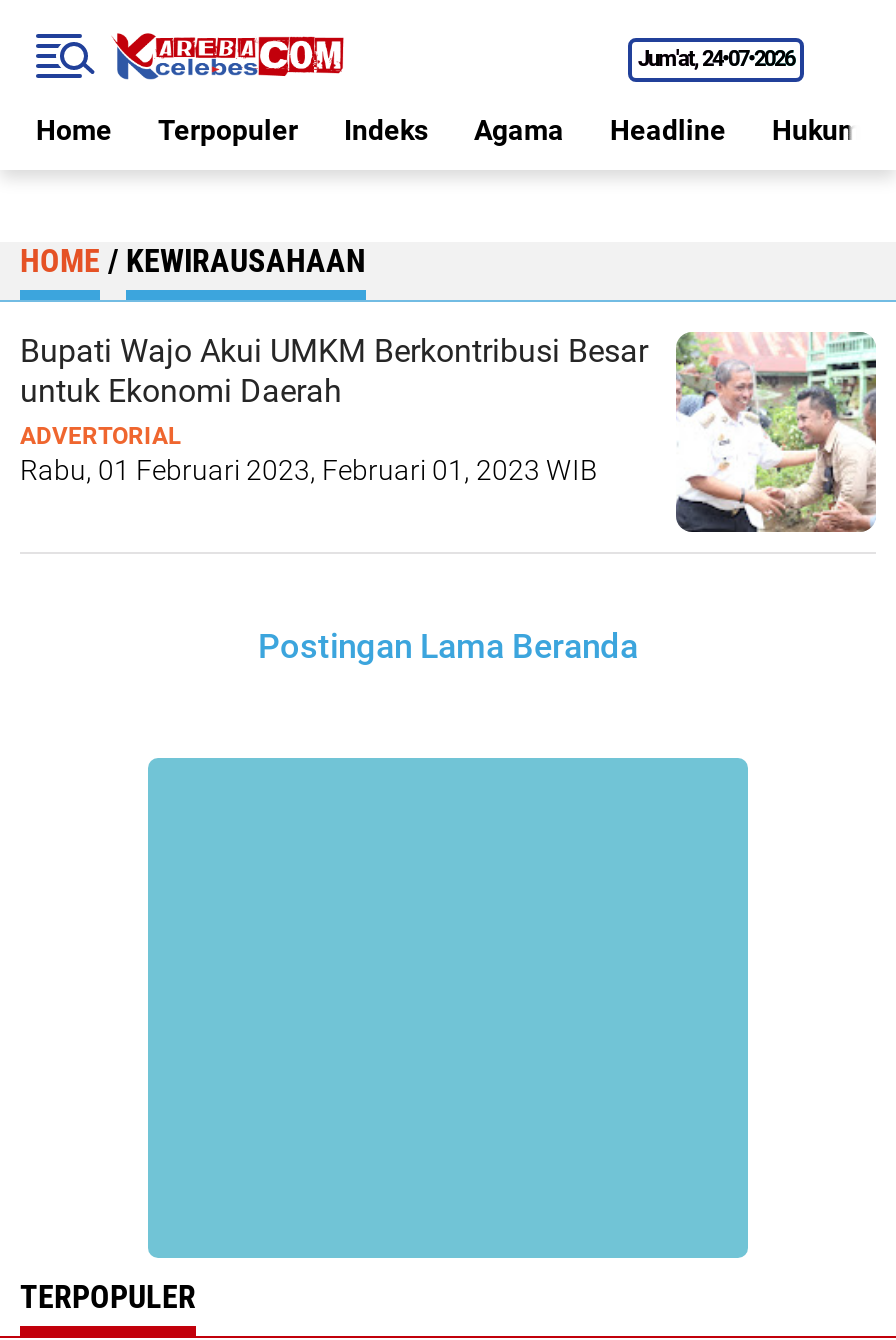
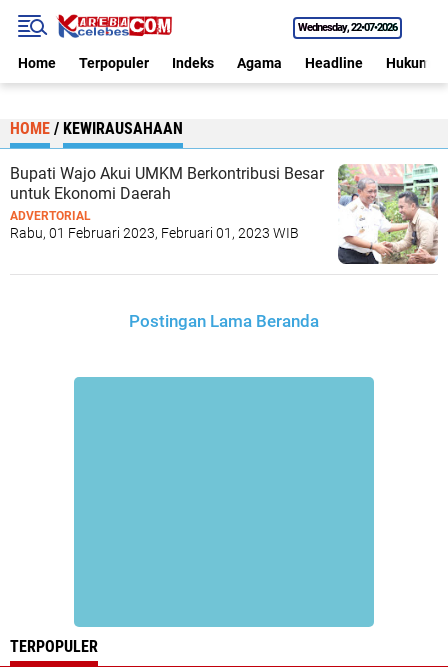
- Jum'at 24•07•2026
+ Wednesday 22•07•2026
